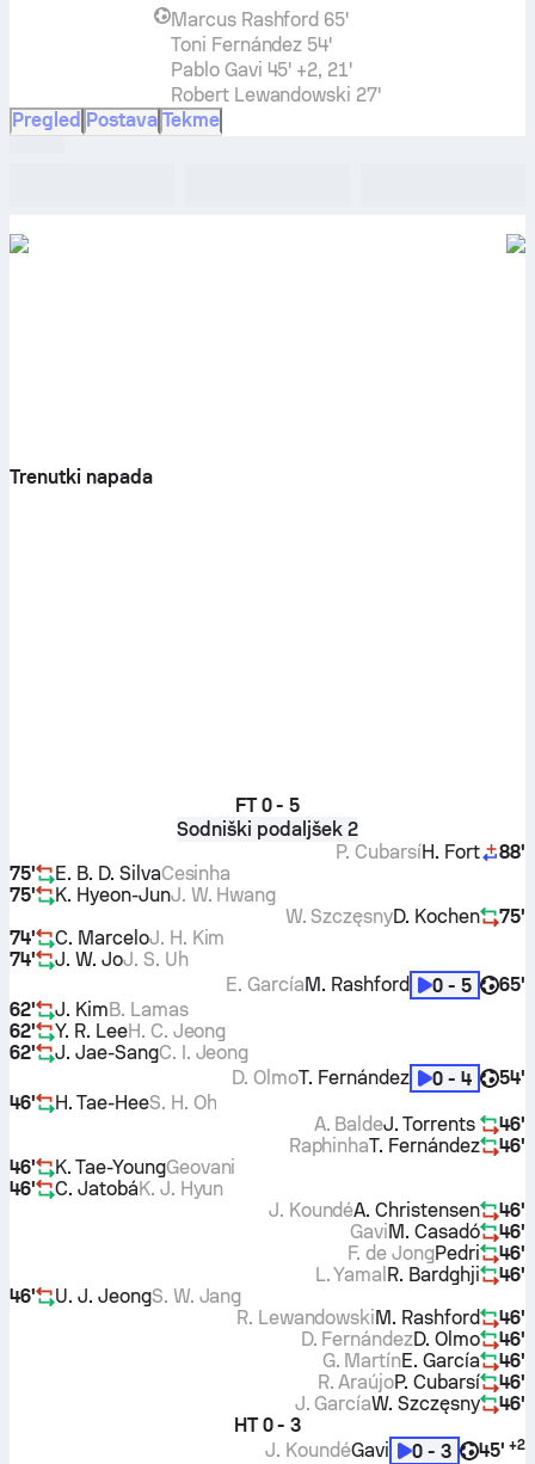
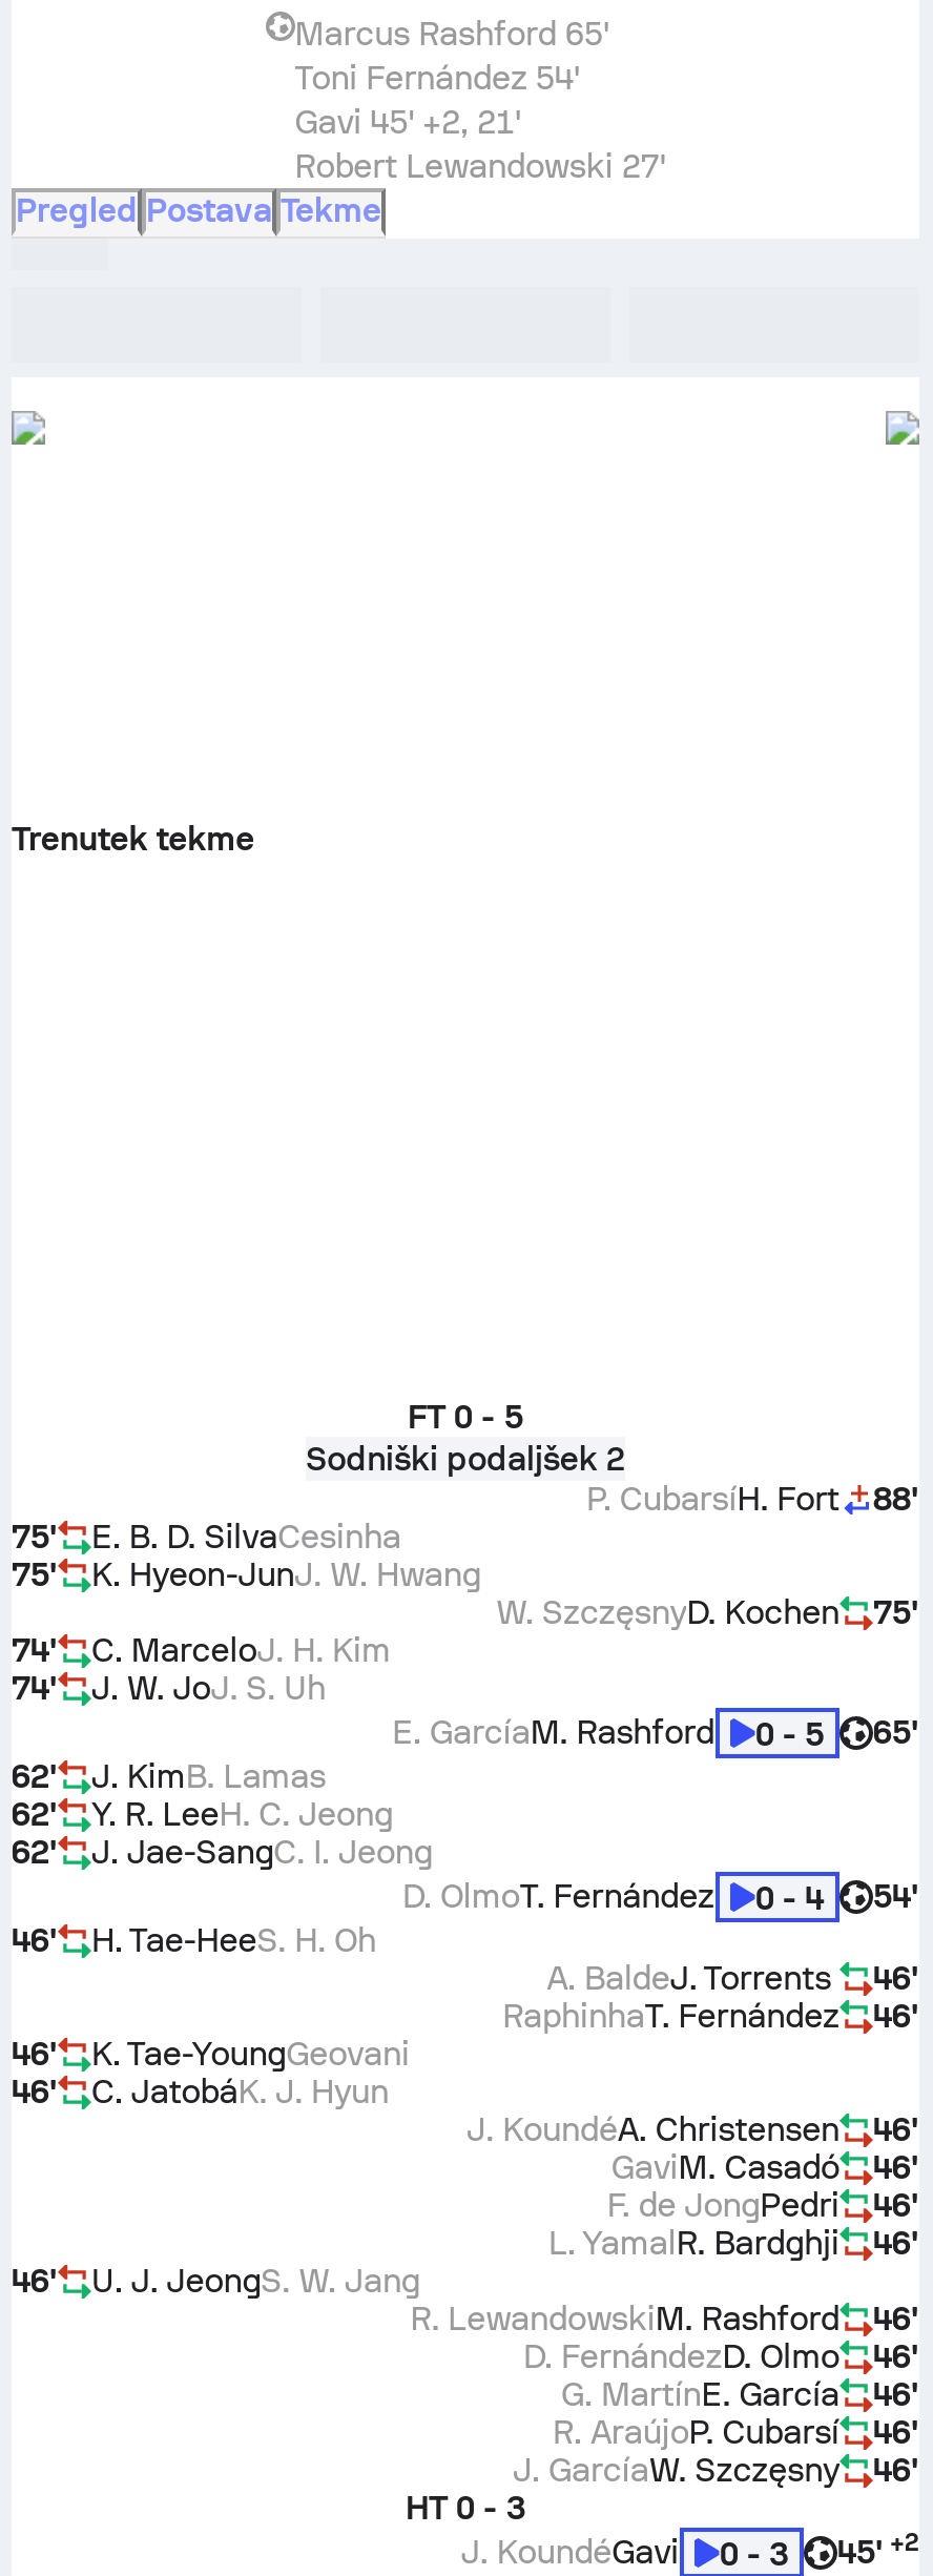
- Pablo Gavi 45' +2, 21'
+ Gavi 45' +2, 21'

- Trenutki napada
+ Trenutek tekme
